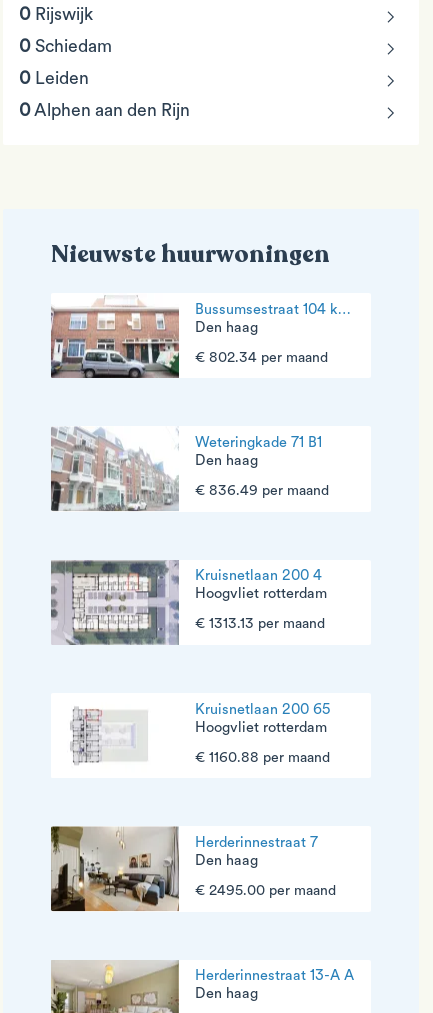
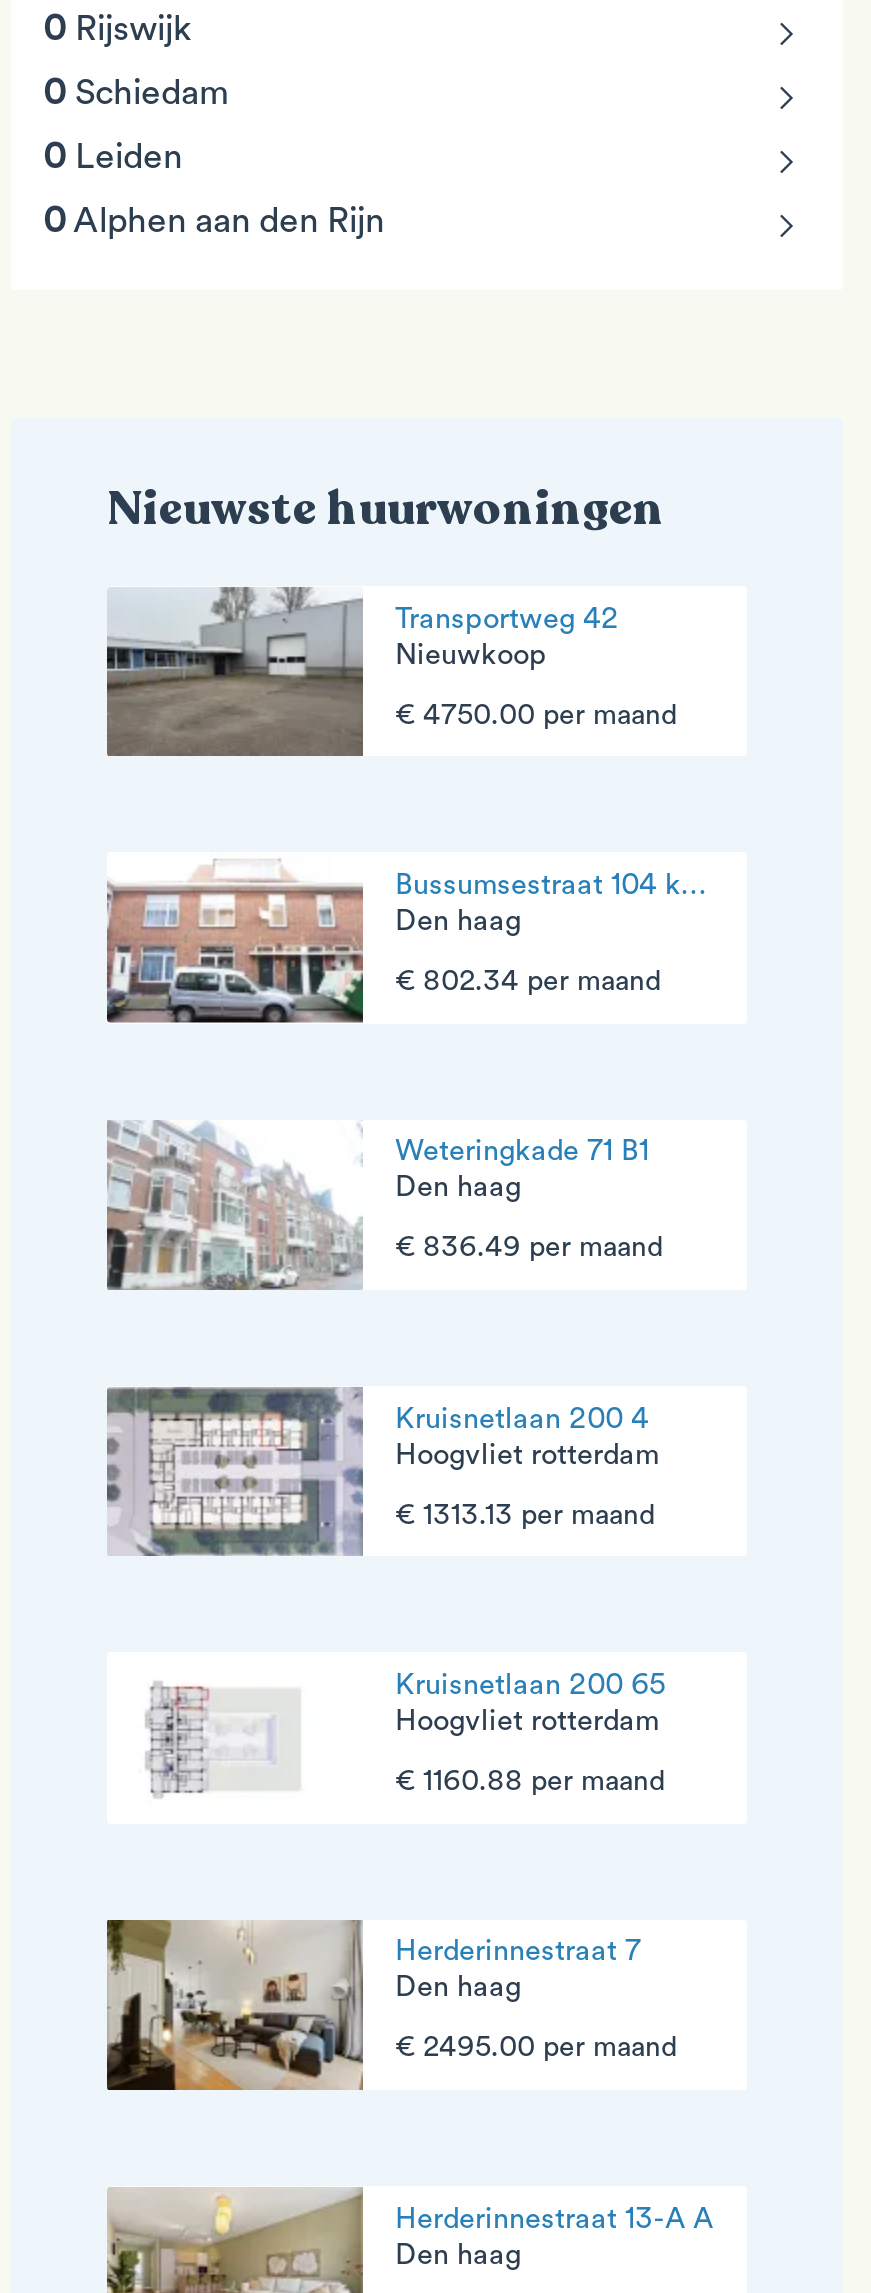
+ [image]
+ Transportweg 42
+ Nieuwkoop
+ € 4750.00 per maand
